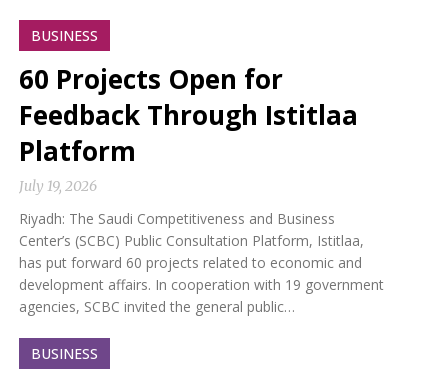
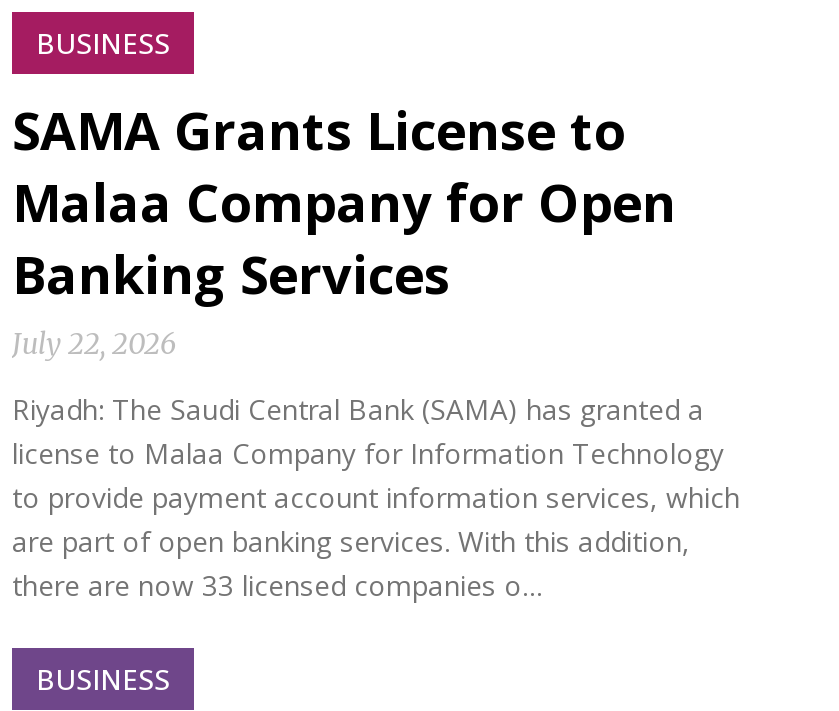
- 60 Projects Open for
- Feedback Through Istitlaa
- Platform
- July 19, 2026
+ SAMA Grants License to
+ Malaa Company for Open
+ Banking Services
+ July 22, 2026

- Riyadh: The Saudi Competitiveness and Business
- Center’s (SCBC) Public Consultation Platform, Istitlaa,
- has put forward 60 projects related to economic and
- development affairs. In cooperation with 19 government
- agencies, SCBC invited the general public…
+ Riyadh: The Saudi Central Bank (SAMA) has granted a
+ license to Malaa Company for Information Technology
+ to provide payment account information services, which
+ are part of open banking services. With this addition,
+ there are now 33 licensed companies o…
